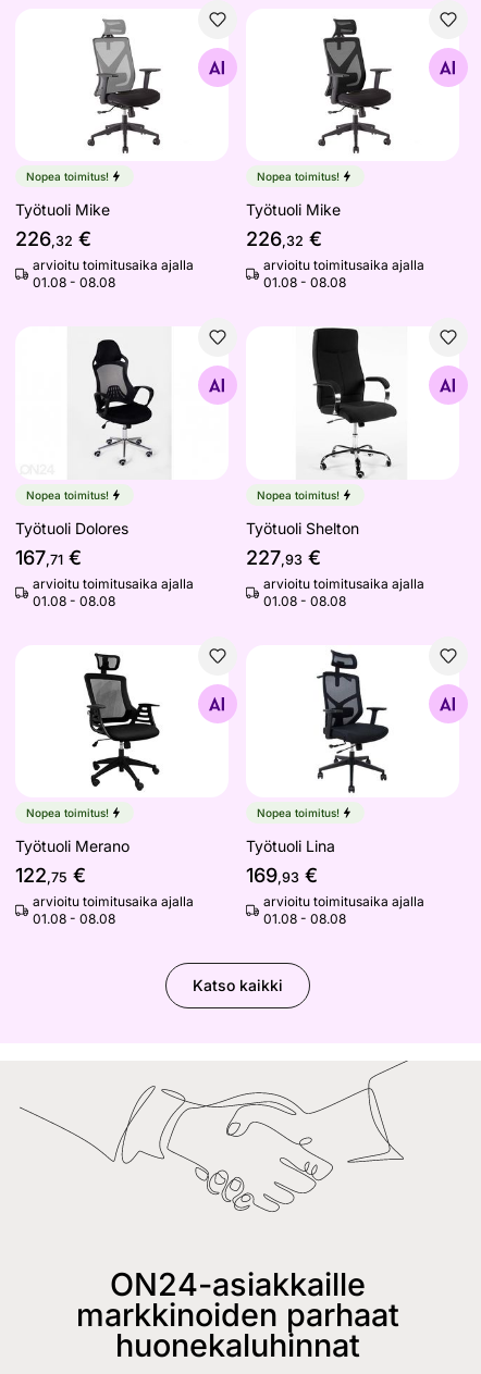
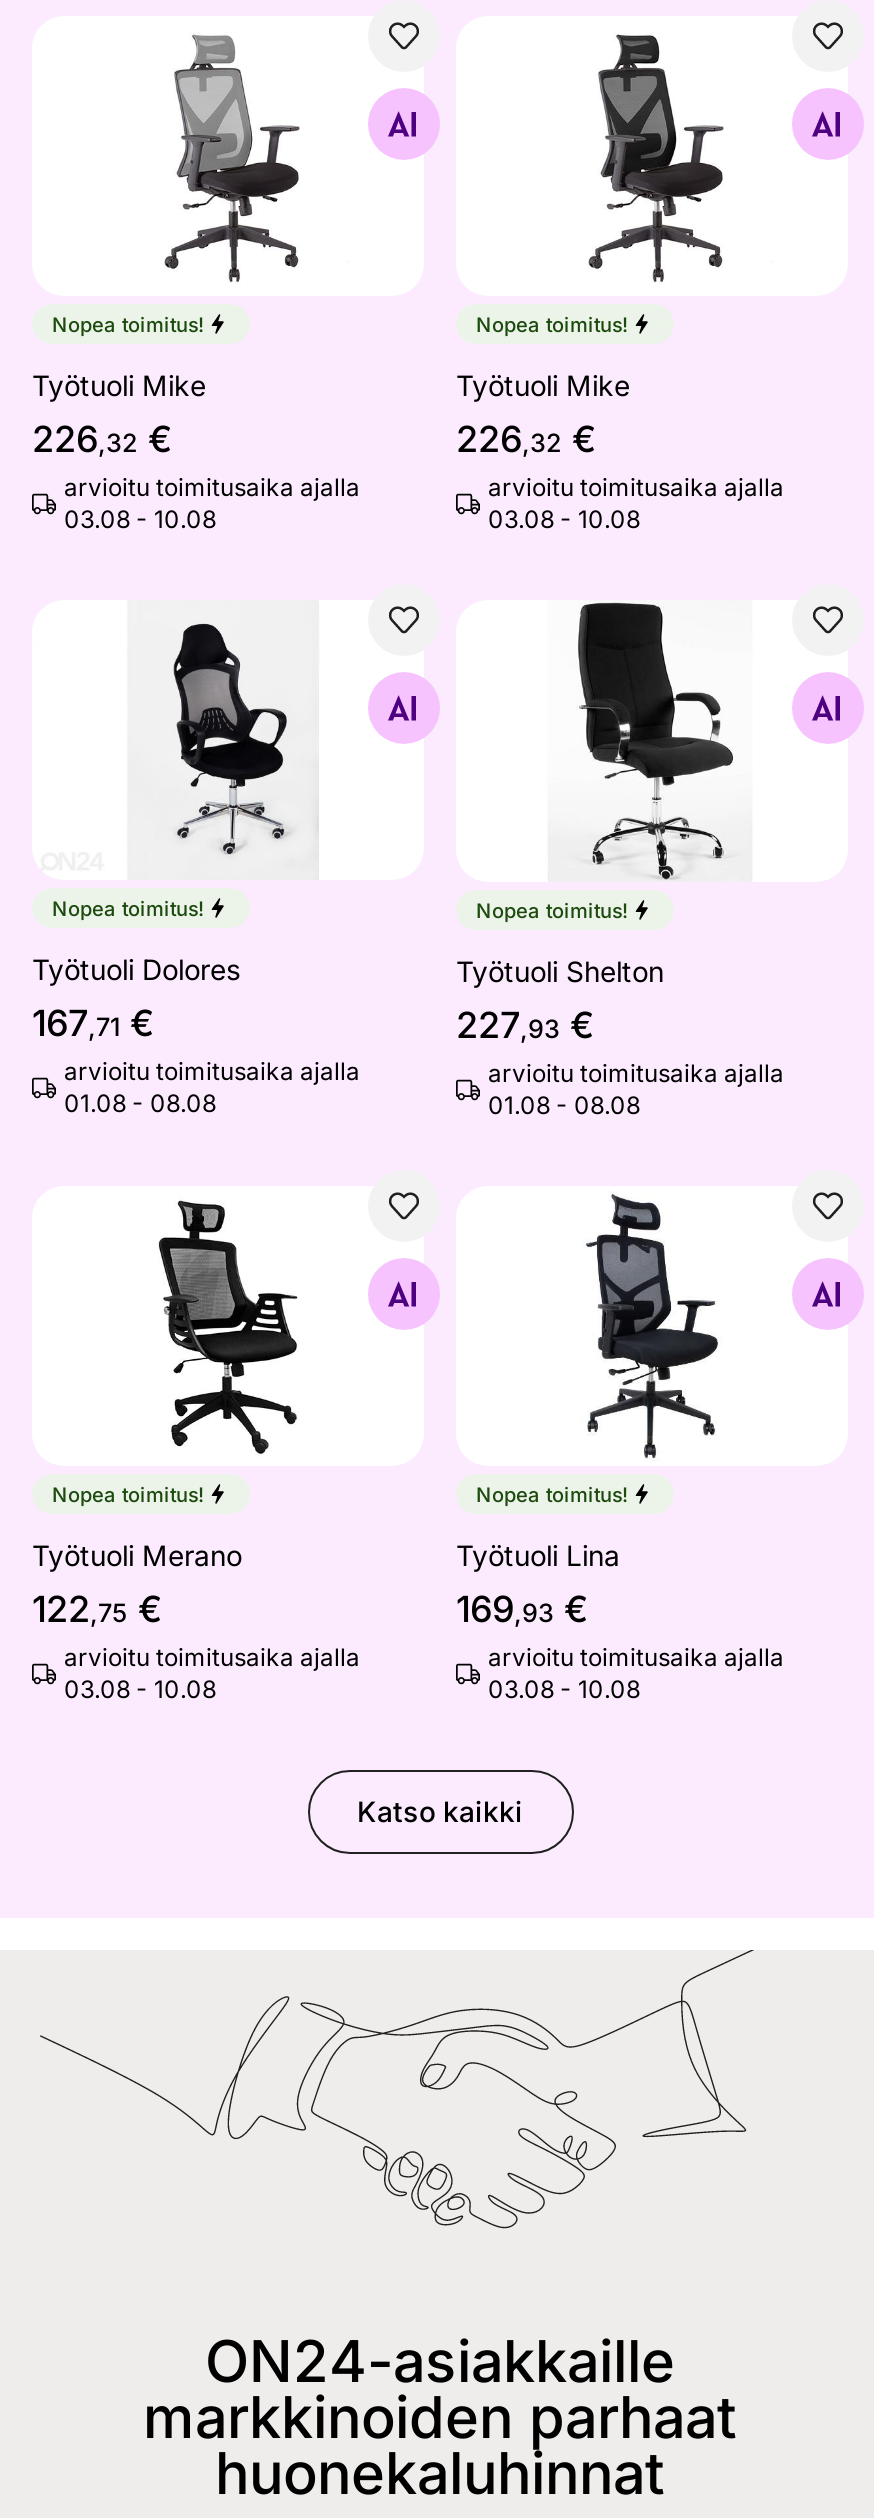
- 01.08 - 08.08
+ 03.08 - 10.08

- 01.08 - 08.08
+ 03.08 - 10.08

- 01.08 - 08.08
+ 03.08 - 10.08

- 01.08 - 08.08
+ 03.08 - 10.08
